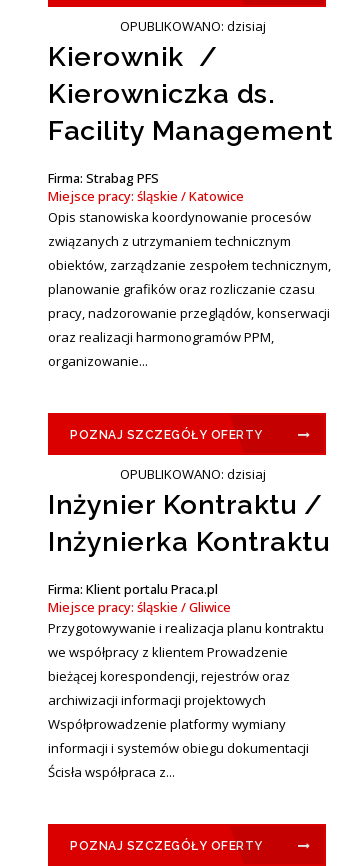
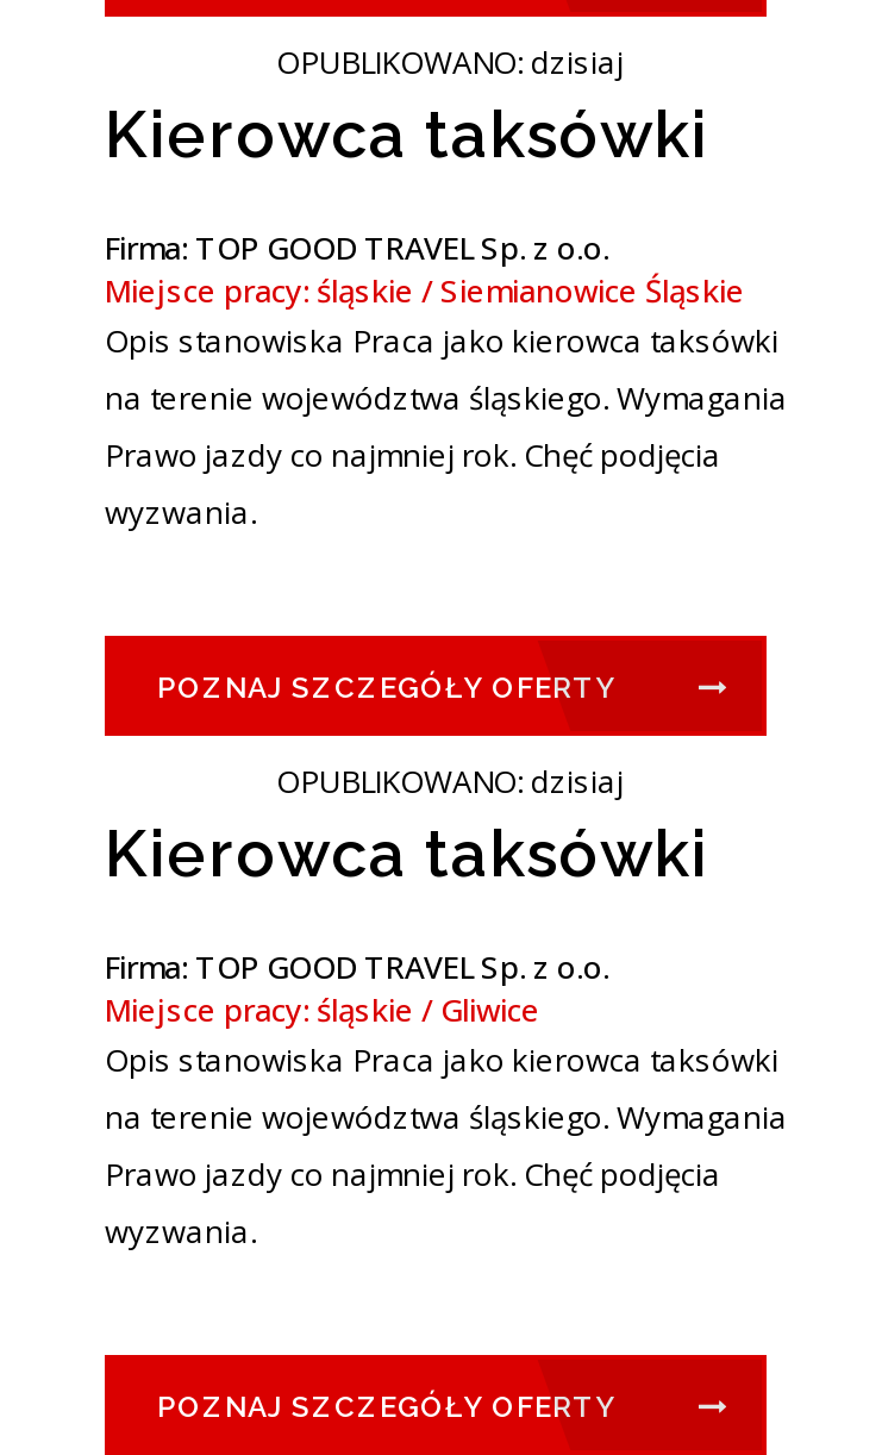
- Kierownik /
- Kierowniczka ds.
- Facility Management
+ Kierowca taksówki

- Firma: Strabag PFS
- Miejsce pracy: śląskie / Katowice
- Opis stanowiska koordynowanie procesów
- związanych z utrzymaniem technicznym
- obiektów, zarządzanie zespołem technicznym,
- planowanie grafików oraz rozliczanie czasu
- pracy, nadzorowanie przeglądów, konserwacji
- oraz realizacji harmonogramów PPM,
- organizowanie...
+ Firma: TOP GOOD TRAVEL Sp. z o.o.
+ Miejsce pracy: śląskie / Siemianowice Śląskie
+ Opis stanowiska Praca jako kierowca taksówki
+ na terenie województwa śląskiego. Wymagania
+ Prawo jazdy co najmniej rok. Chęć podjęcia
+ wyzwania.

- Inżynier Kontraktu /
- Inżynierka Kontraktu
+ Kierowca taksówki

- Firma: Klient portalu Praca.pl
+ Firma: TOP GOOD TRAVEL Sp. z o.o.

- Przygotowywanie i realizacja planu kontraktu
- we współpracy z klientem Prowadzenie
- bieżącej korespondencji, rejestrów oraz
- archiwizacji informacji projektowych
- Współprowadzenie platformy wymiany
- informacji i systemów obiegu dokumentacji
- Ścisła współpraca z...
+ Opis stanowiska Praca jako kierowca taksówki
+ na terenie województwa śląskiego. Wymagania
+ Prawo jazdy co najmniej rok. Chęć podjęcia
+ wyzwania.
